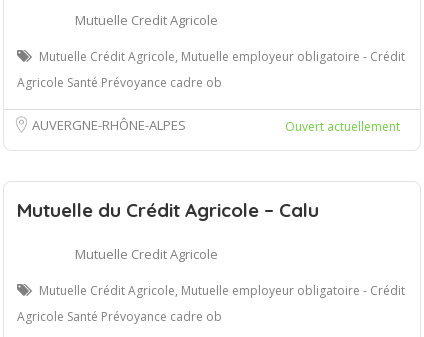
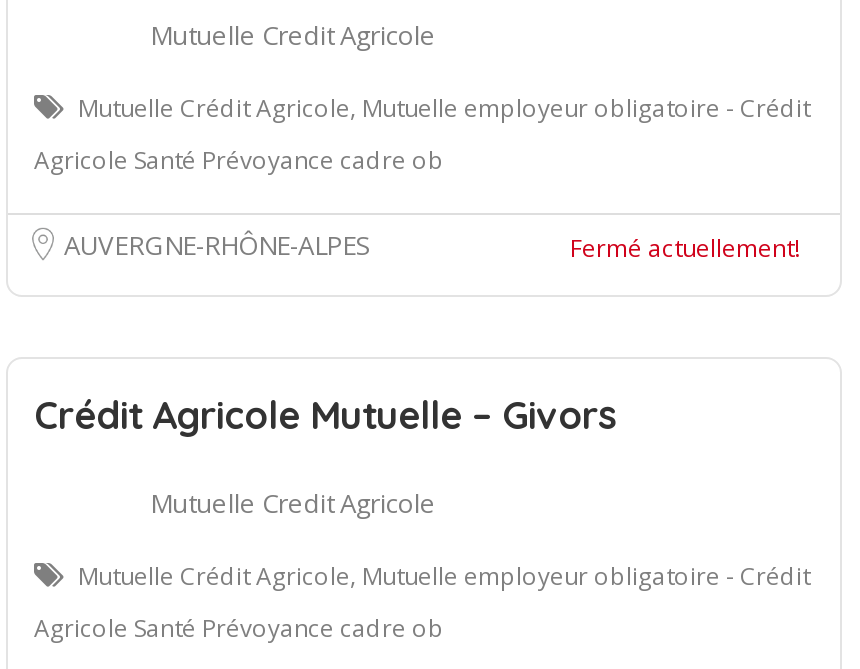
- Ouvert actuellement
+ Fermé actuellement!

- Mutuelle du Crédit Agricole – Calu
+ Crédit Agricole Mutuelle – Givors
